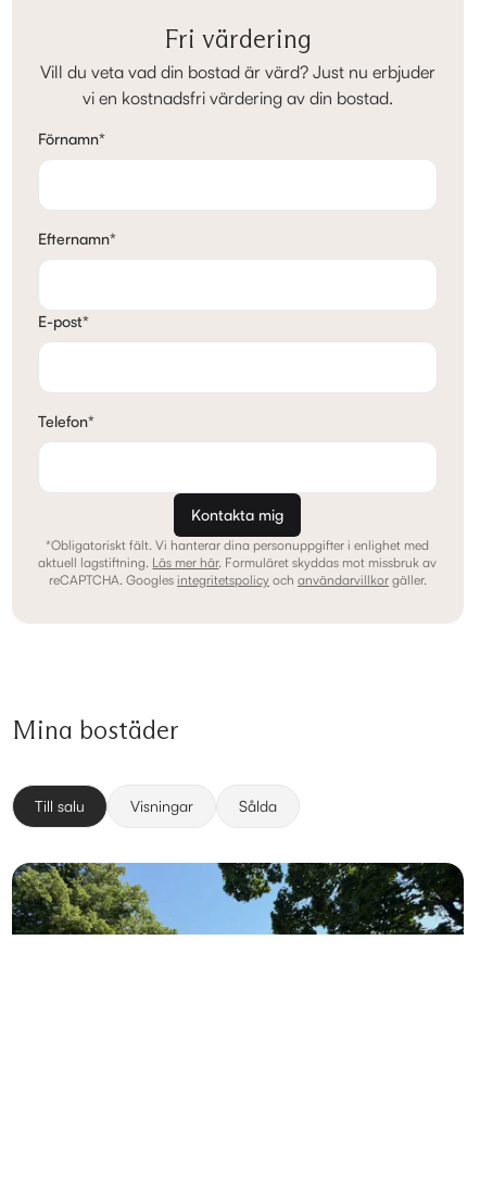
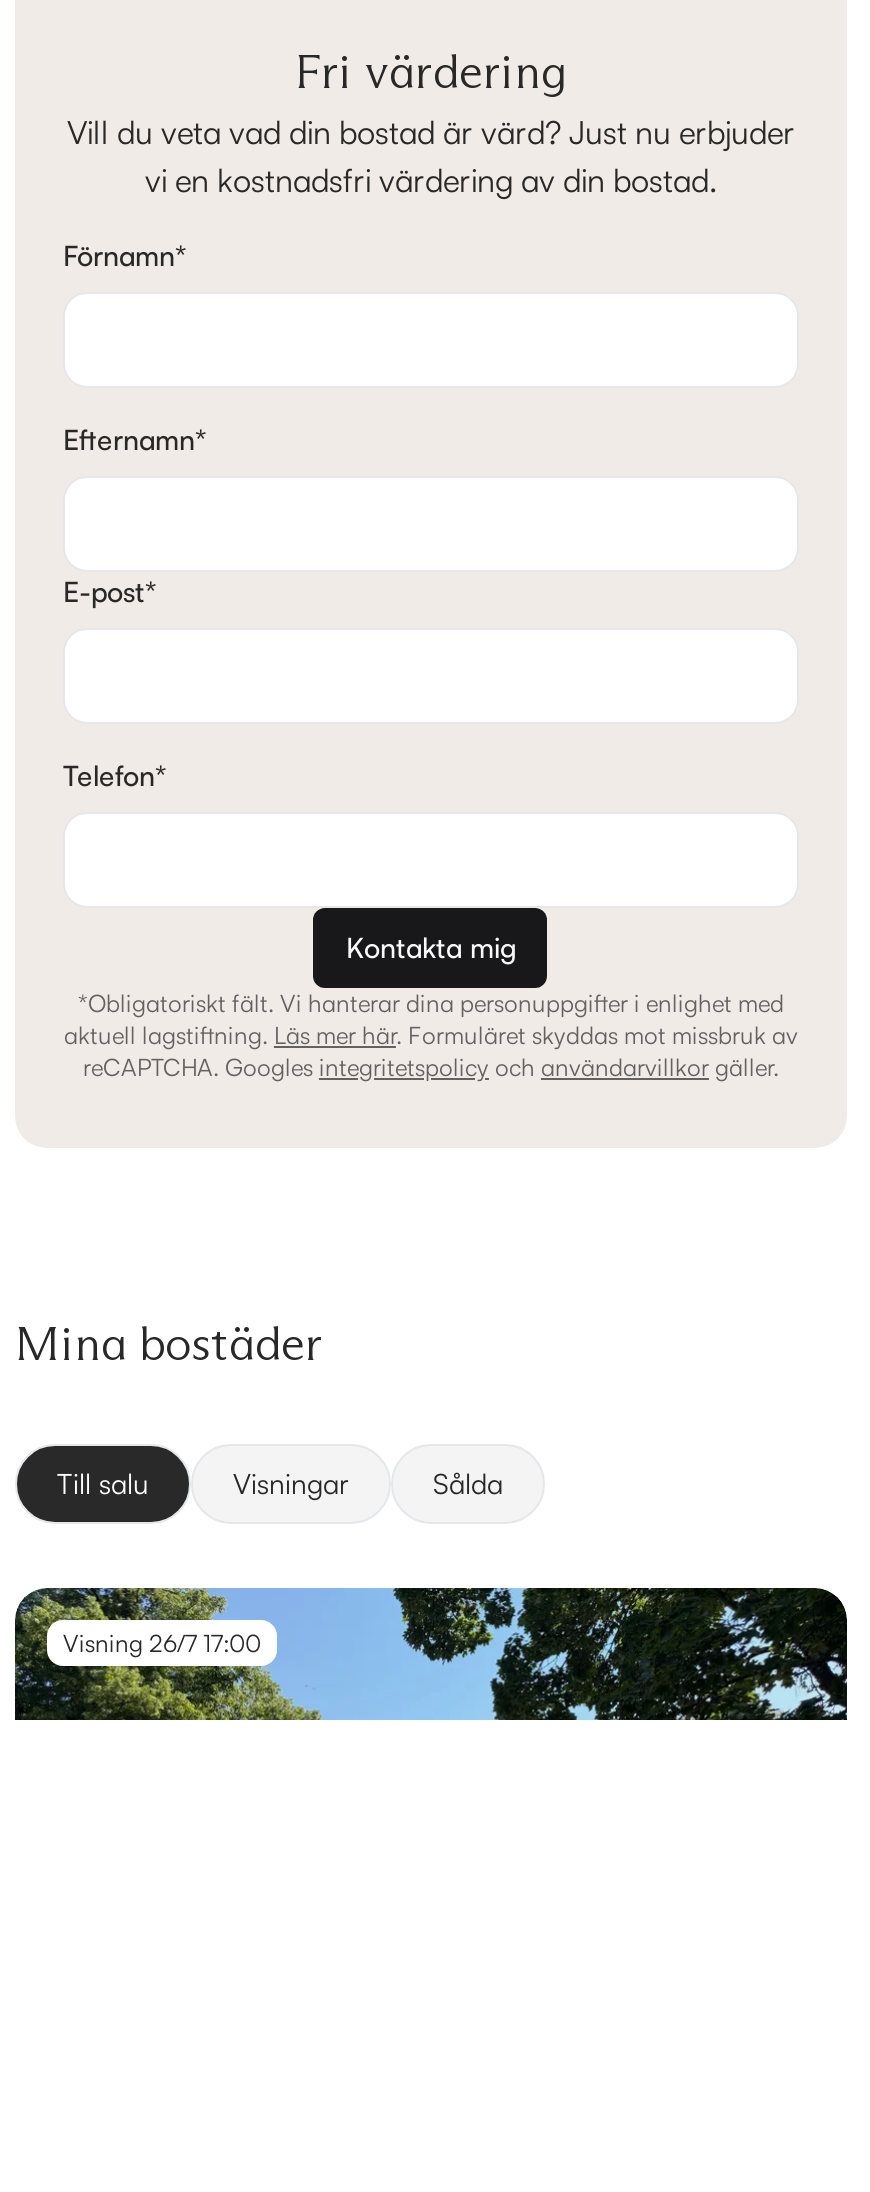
+ Visning 26/7 17:00
